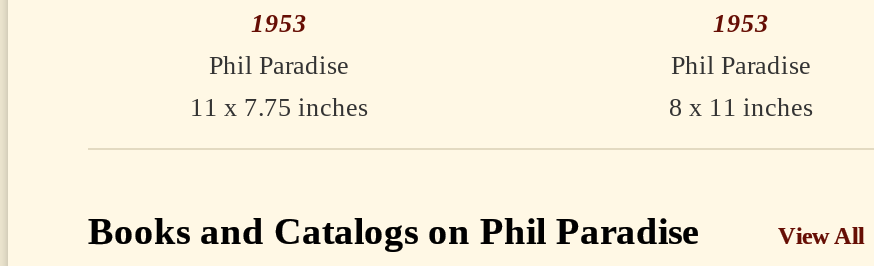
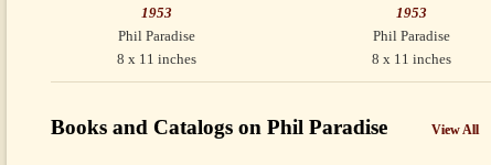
- 11 x 7.75 inches
+ 8 x 11 inches
